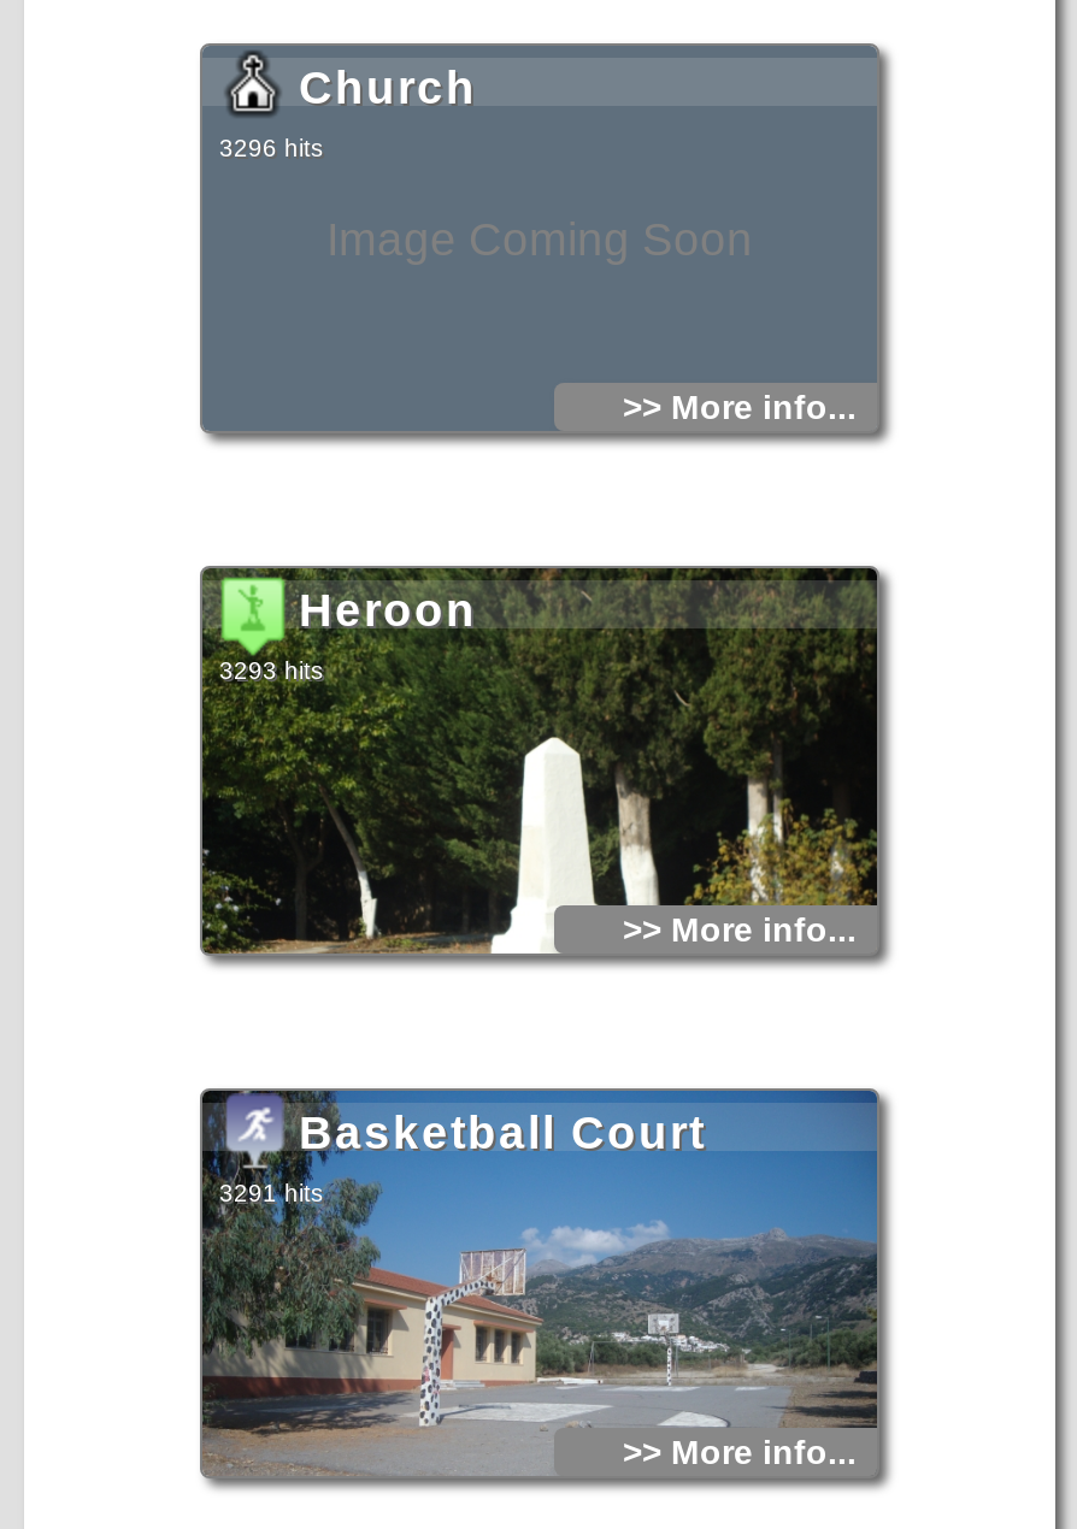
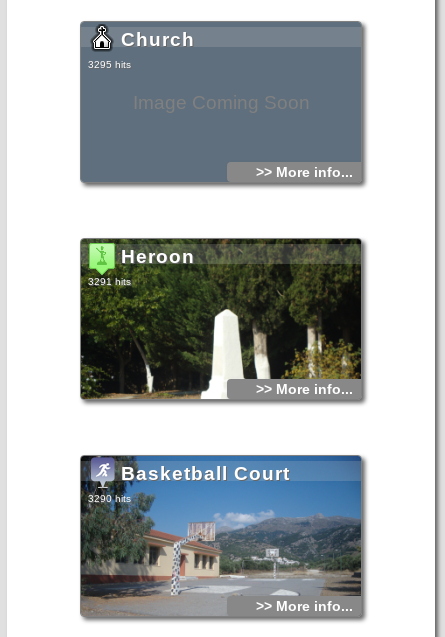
- 3296 hits
+ 3295 hits

- 3293 hits
+ 3291 hits

- 3291 hits
+ 3290 hits
